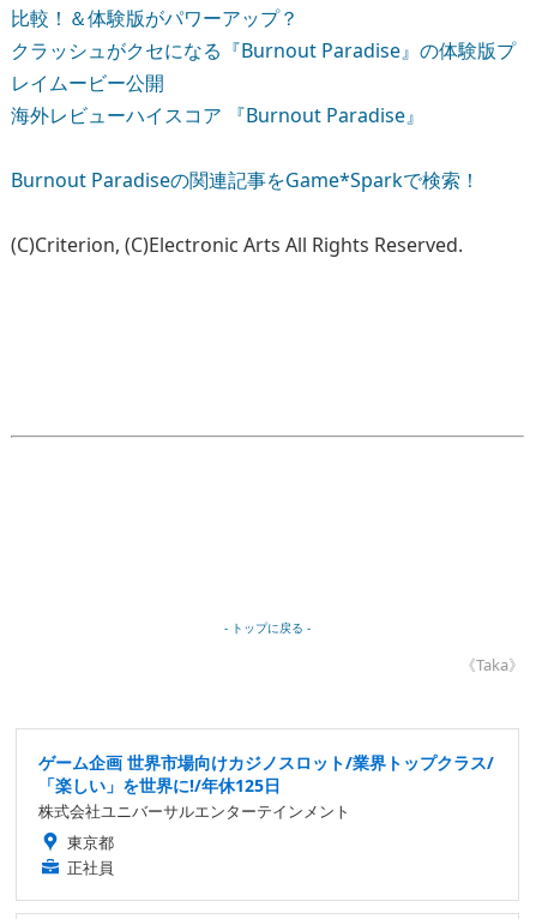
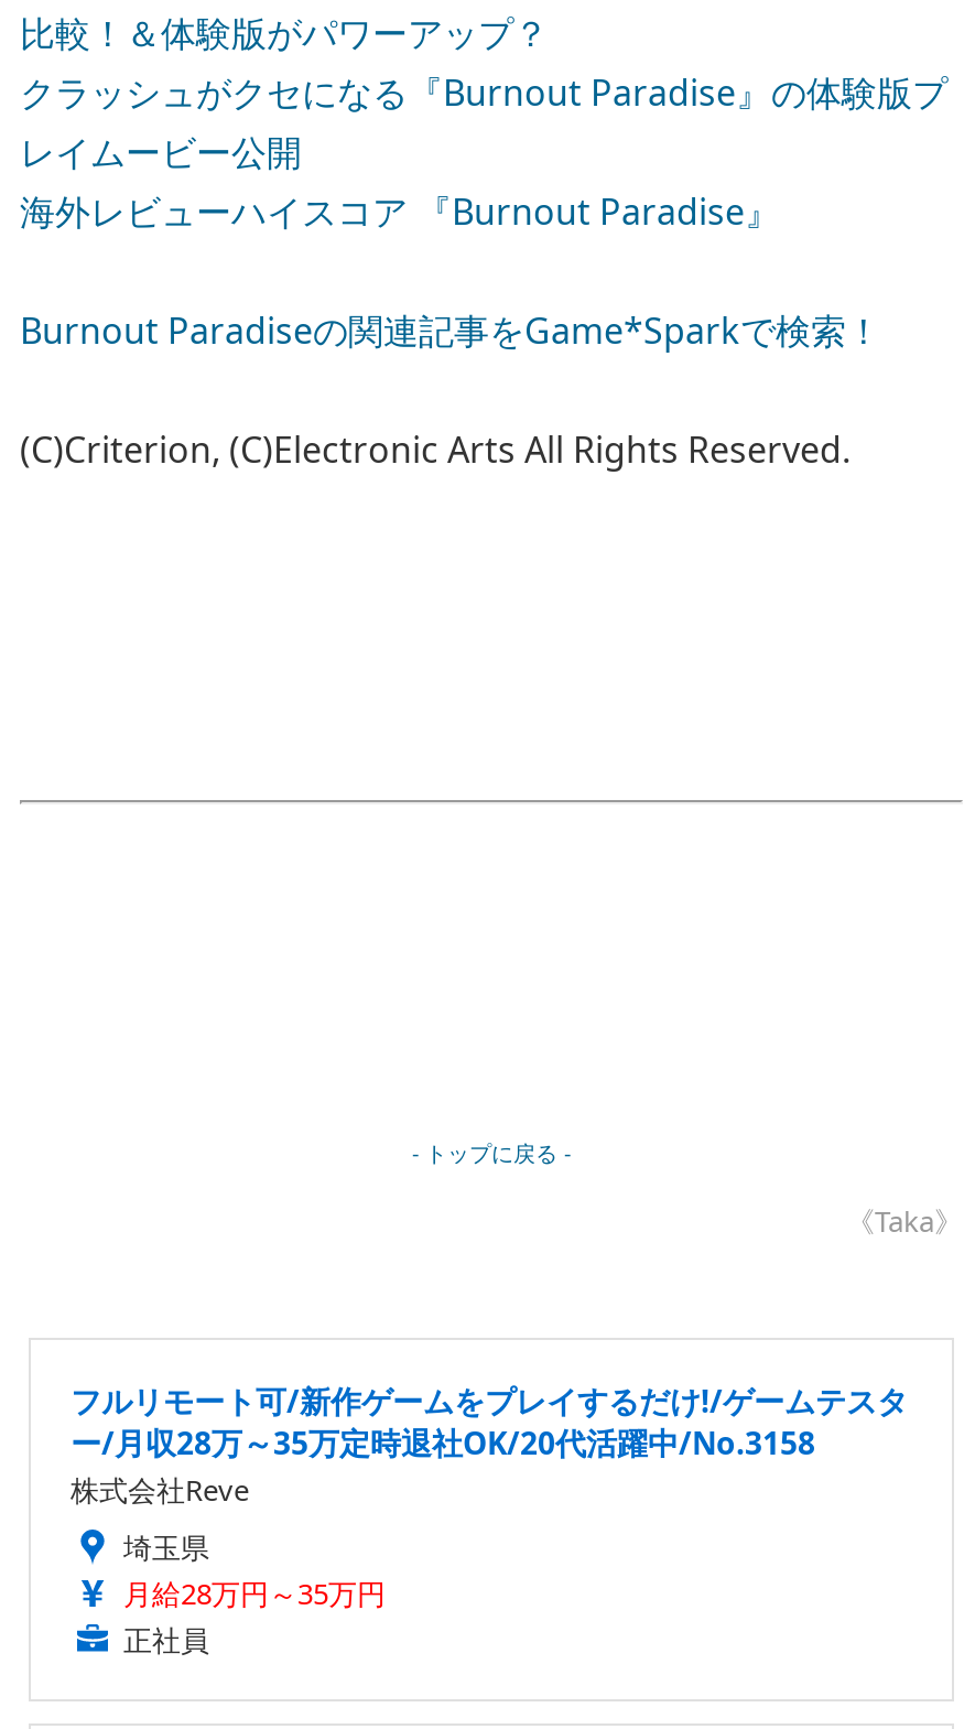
- ゲーム企画 世界市場向けカジノスロット/業界トップクラス/
- 「楽しい」を世界に!/年休125日
- 株式会社ユニバーサルエンターテインメント
- 東京都
+ フルリモート可/新作ゲームをプレイするだけ!/ゲームテスタ
+ ー/月収28万～35万定時退社OK/20代活躍中/No.3158
+ 株式会社Reve
+ 埼玉県
+ 月給28万円～35万円
